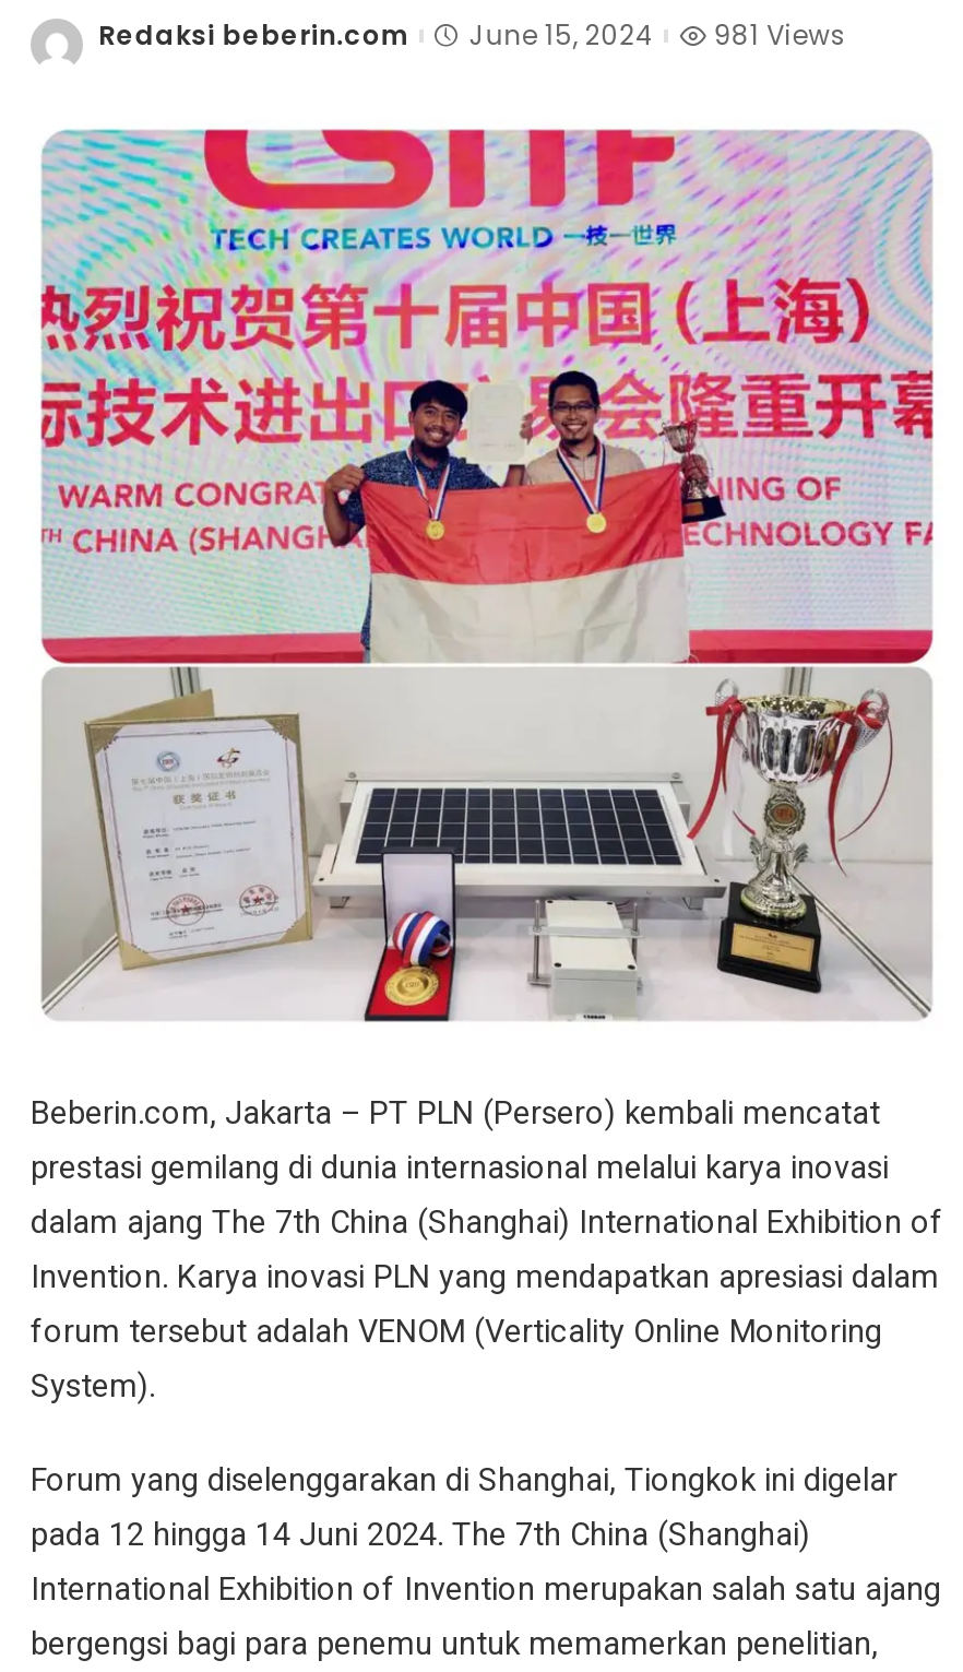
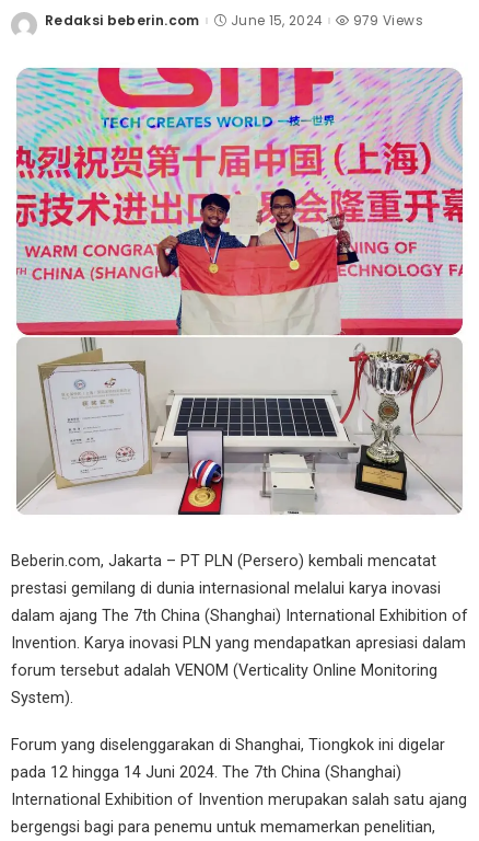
- 981 Views
+ 979 Views
